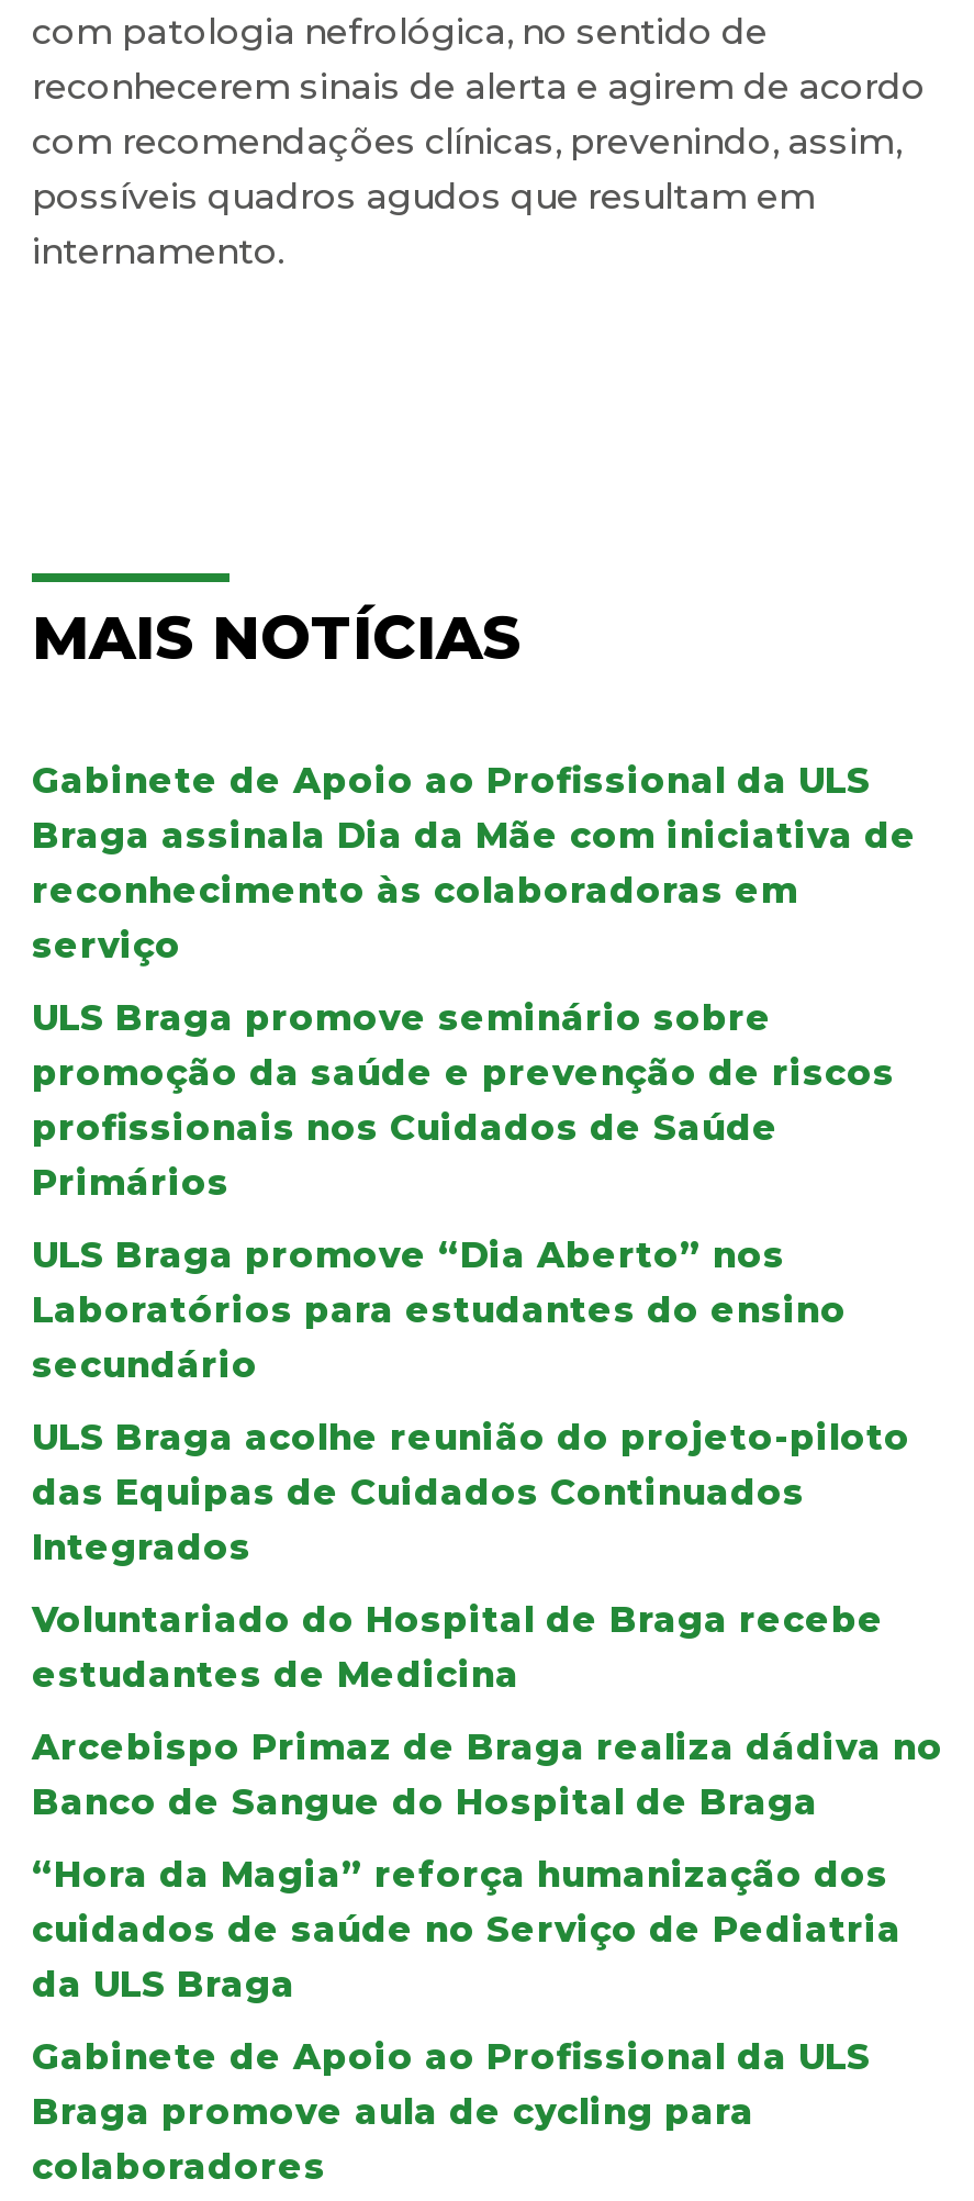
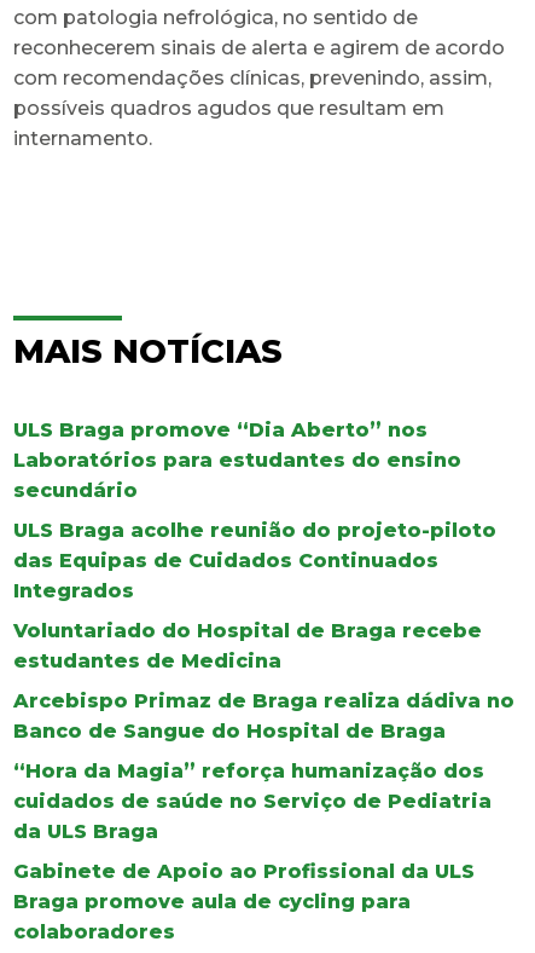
- Gabinete de Apoio ao Profissional da ULS
- Braga assinala Dia da Mãe com iniciativa de
- reconhecimento às colaboradoras em
- serviço
- ULS Braga promove seminário sobre
- promoção da saúde e prevenção de riscos
- profissionais nos Cuidados de Saúde
- Primários
